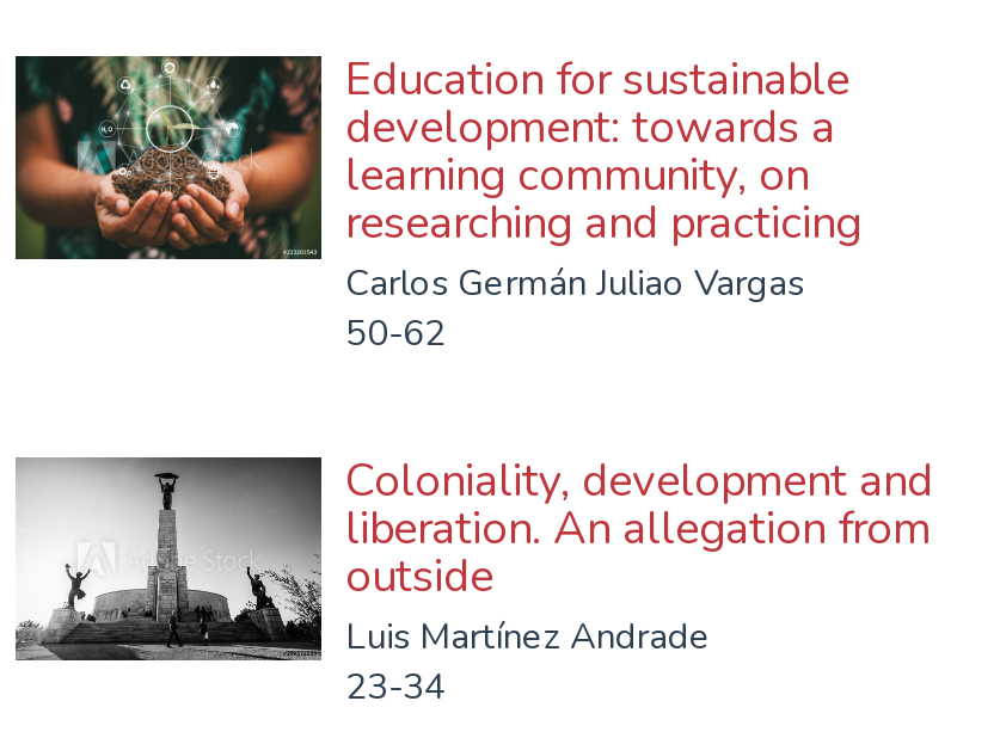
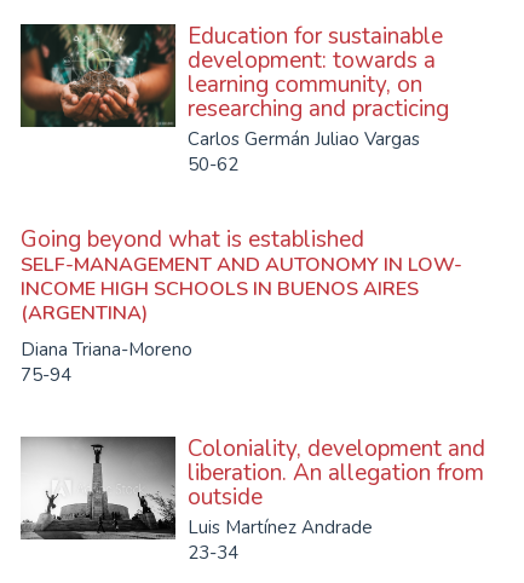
+ Going beyond what is established
+ SELF-MANAGEMENT AND AUTONOMY IN LOW-
+ INCOME HIGH SCHOOLS IN BUENOS AIRES
+ (ARGENTINA)
+ Diana Triana-Moreno
+ 75-94
